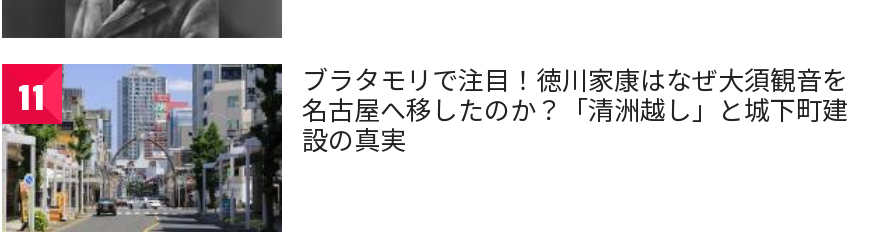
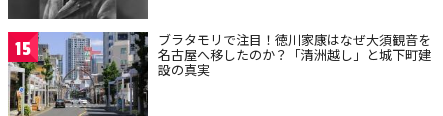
- 11
+ 15
